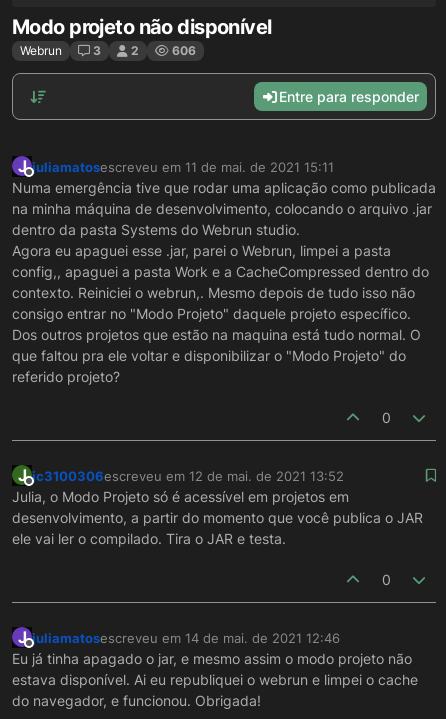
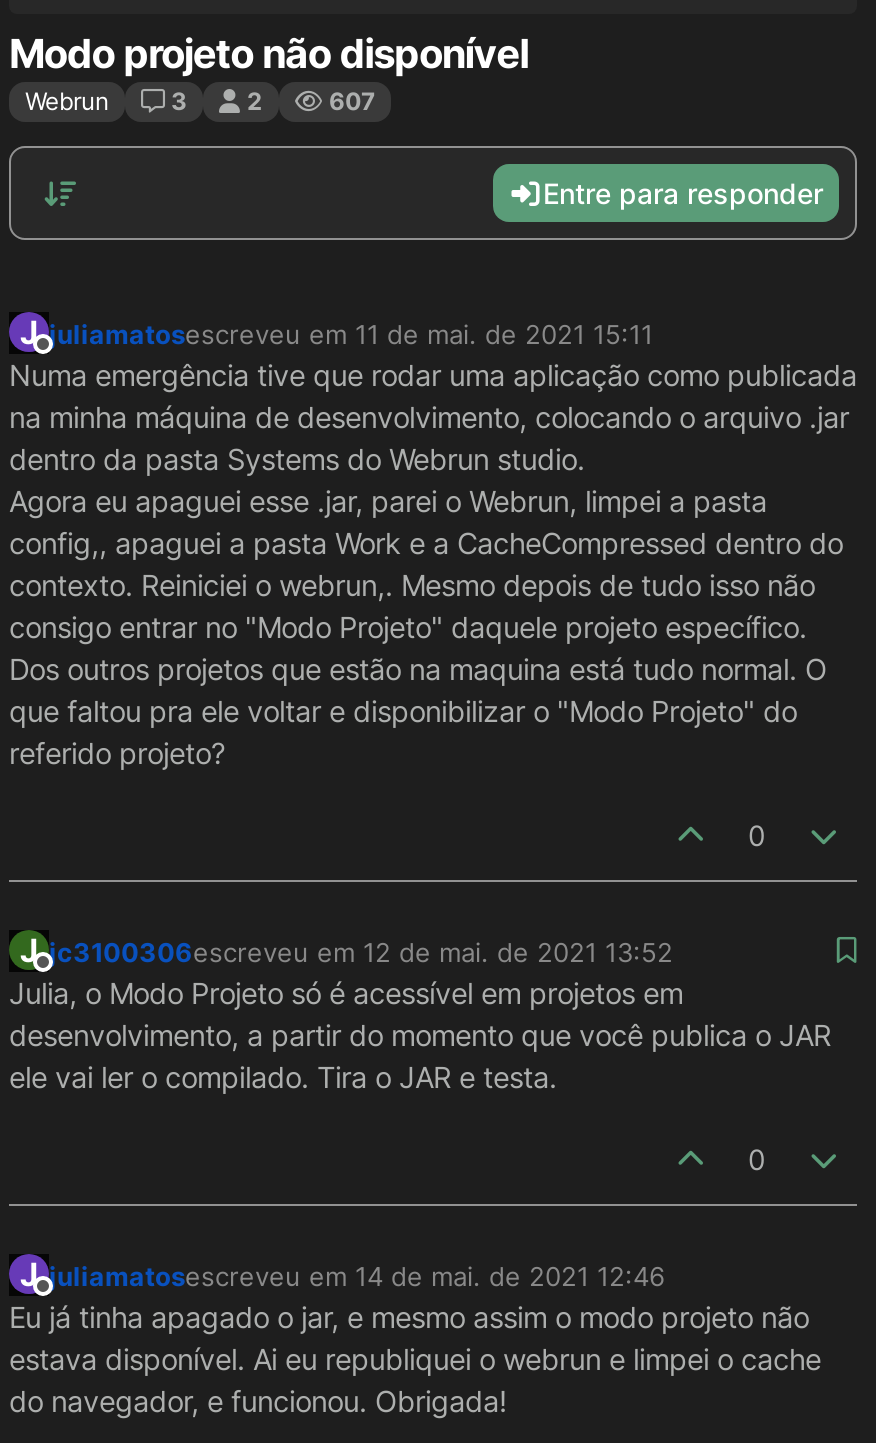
- 606
+ 607
